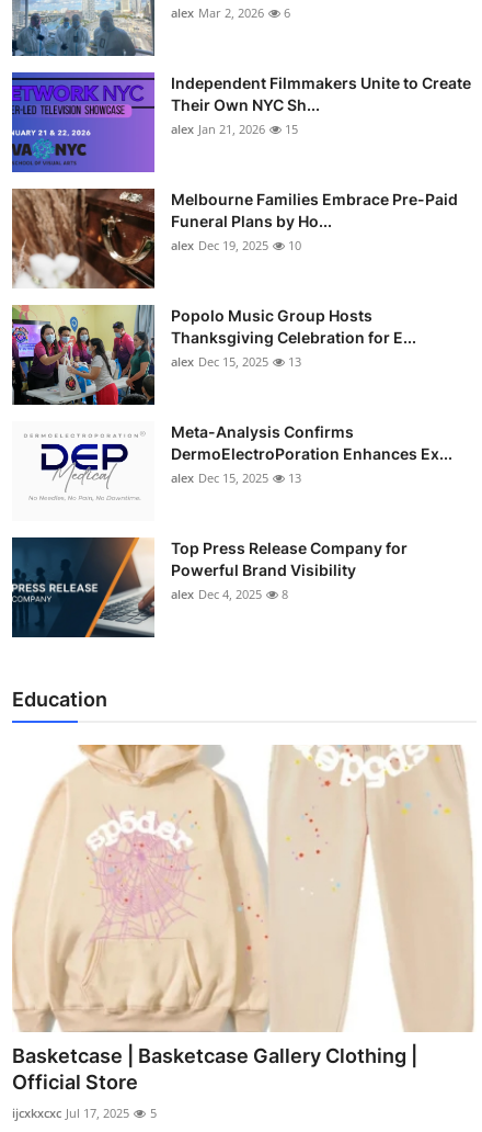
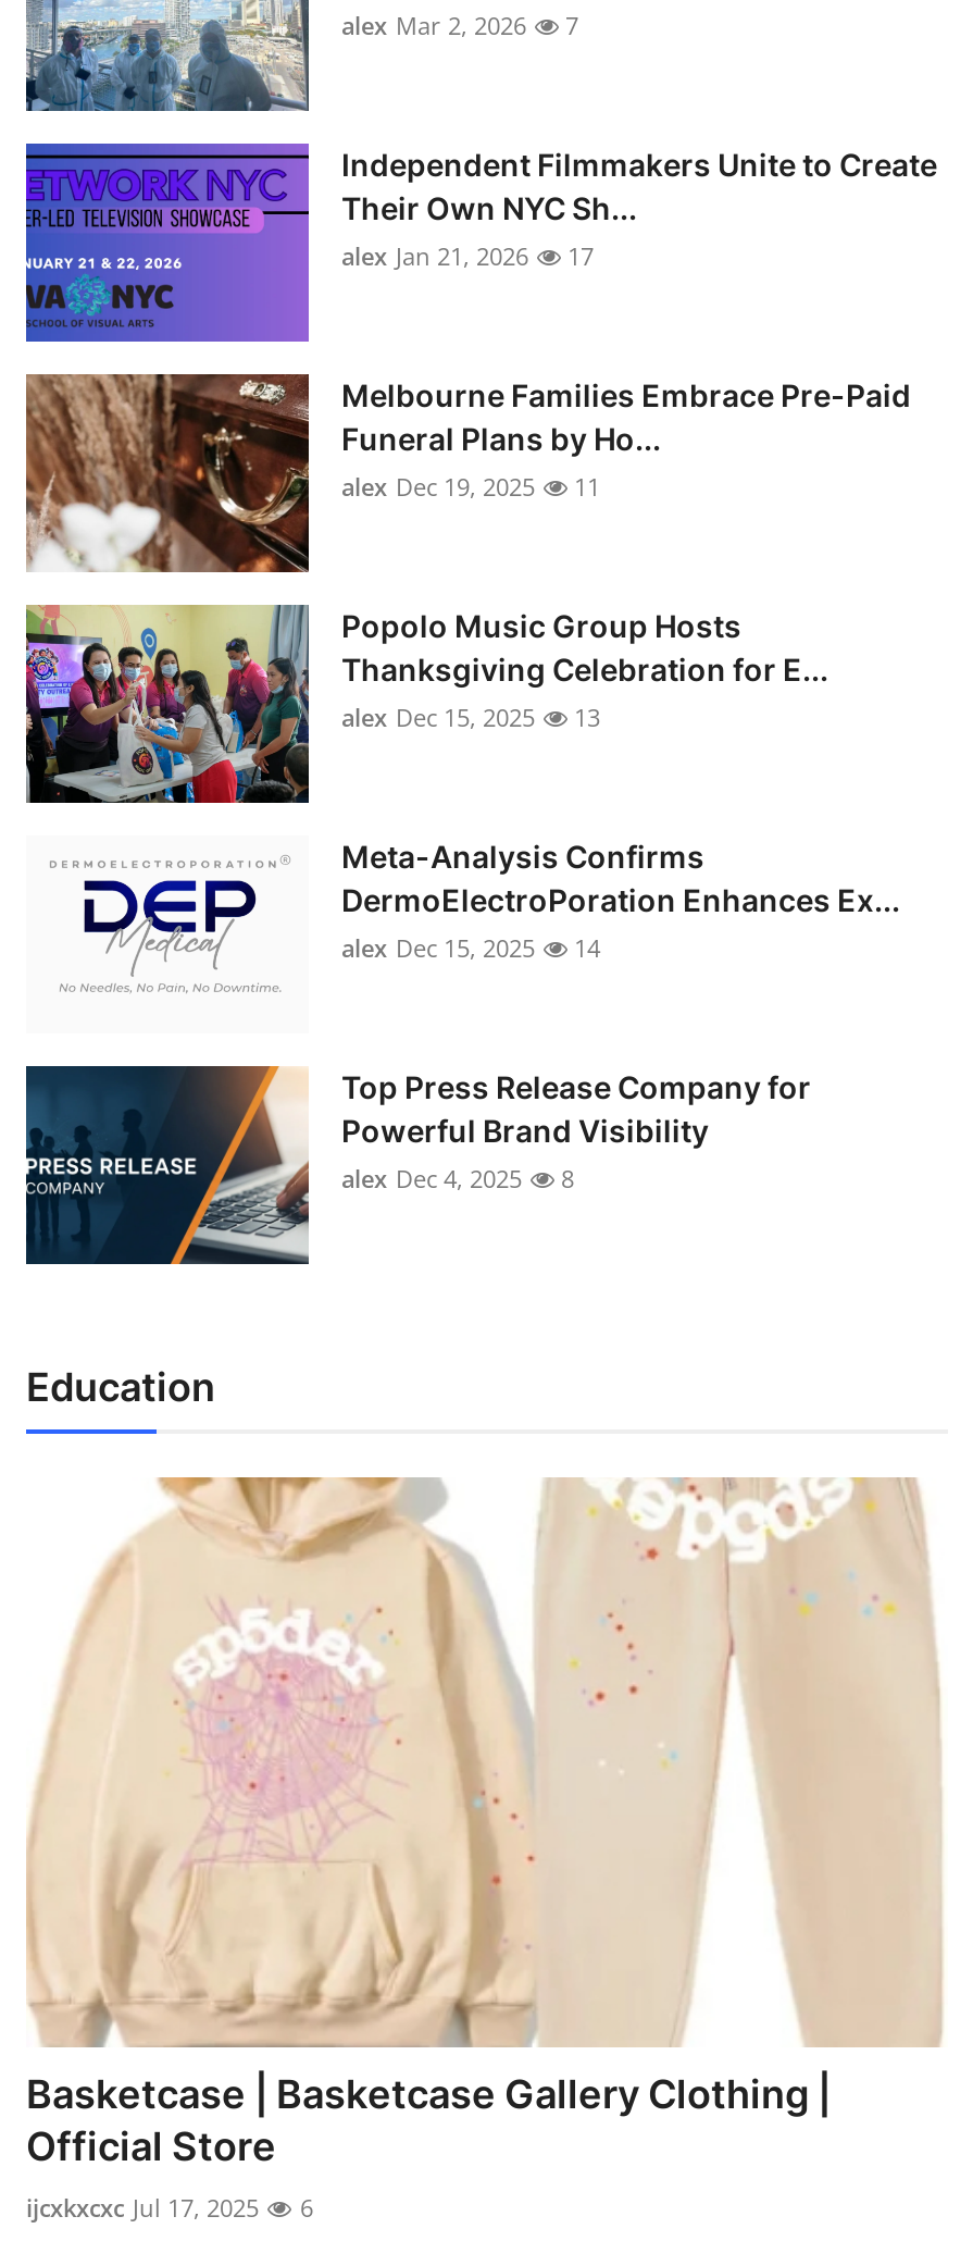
- alex Mar 2, 2026 6
+ alex Mar 2, 2026 7

- alex Jan 21, 2026 15
+ alex Jan 21, 2026 17

- alex Dec 19, 2025 10
+ alex Dec 19, 2025 11

- alex Dec 15, 2025 13
+ alex Dec 15, 2025 14

- ijcxkxcxc Jul 17, 2025 5
+ ijcxkxcxc Jul 17, 2025 6
